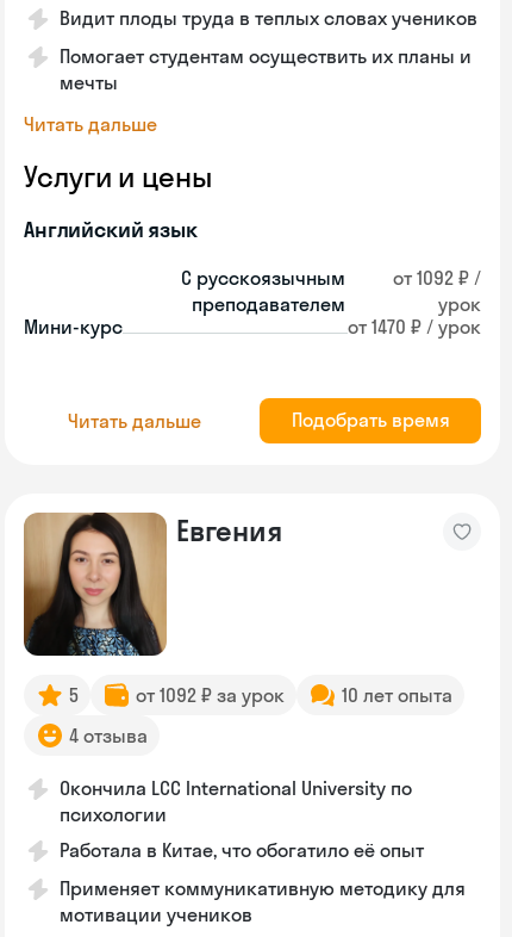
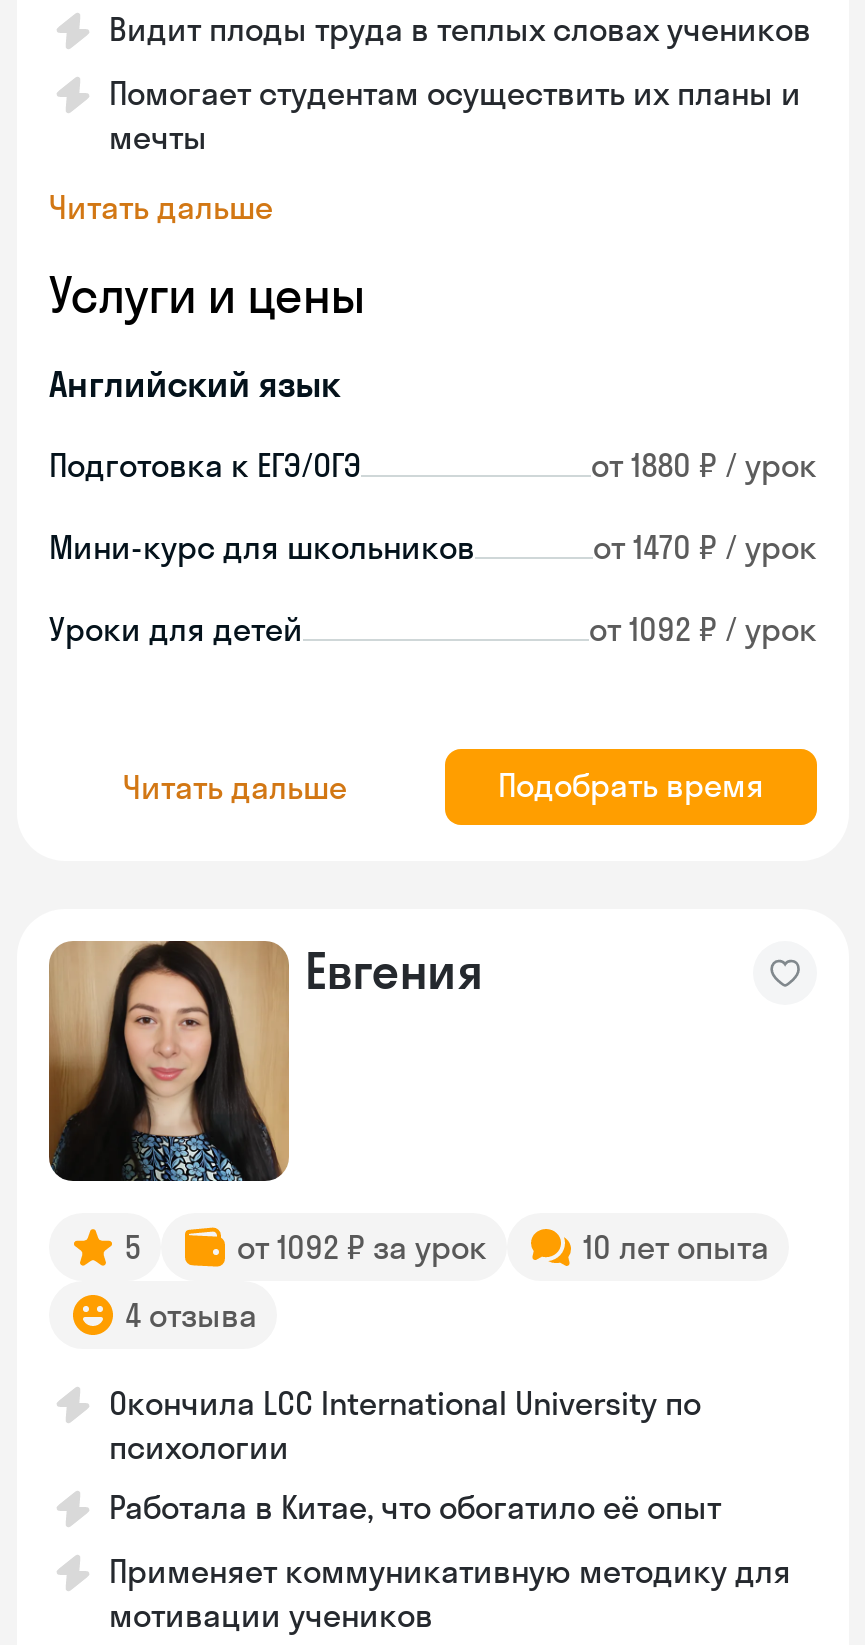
- от 1092 ₽ /
- урок
- Мини-курс
+ Мини-курс для школьников

- С русскоязычным
- преподавателем
+ Подготовка к ЕГЭ/ОГЭ
+ от 1880 ₽ / урок

+ Уроки для детей
+ от 1092 ₽ / урок
